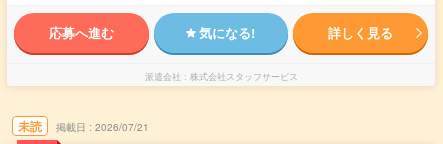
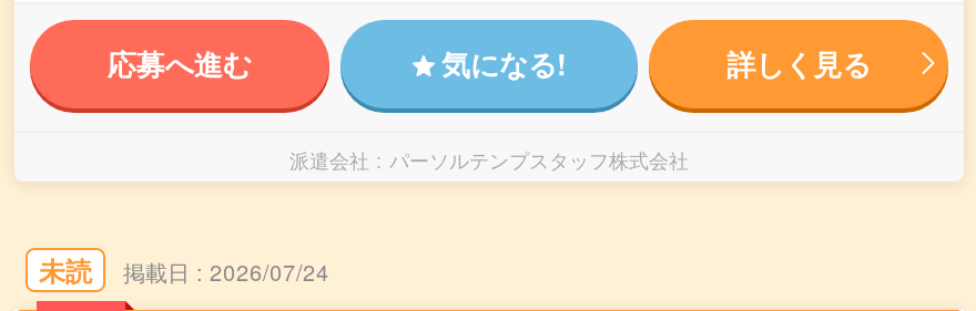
- 株式会社スタッフサービス
+ パーソルテンプスタッフ株式会社

- 2026/07/21
+ 2026/07/24
